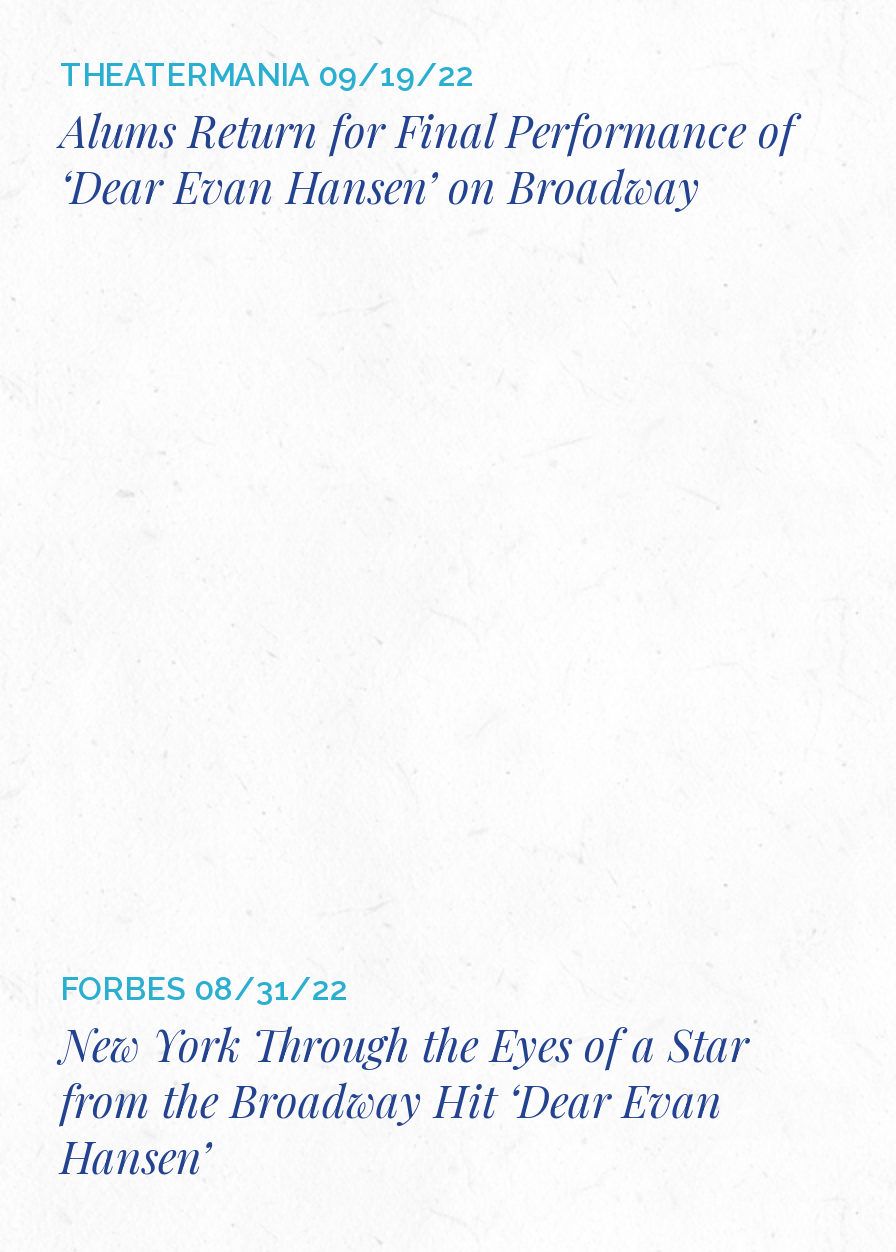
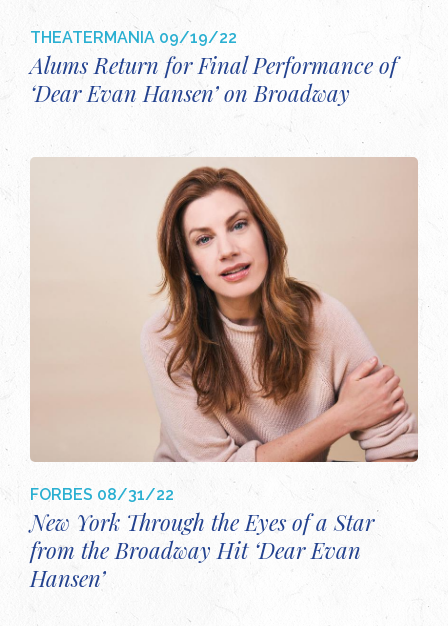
+ [image]
